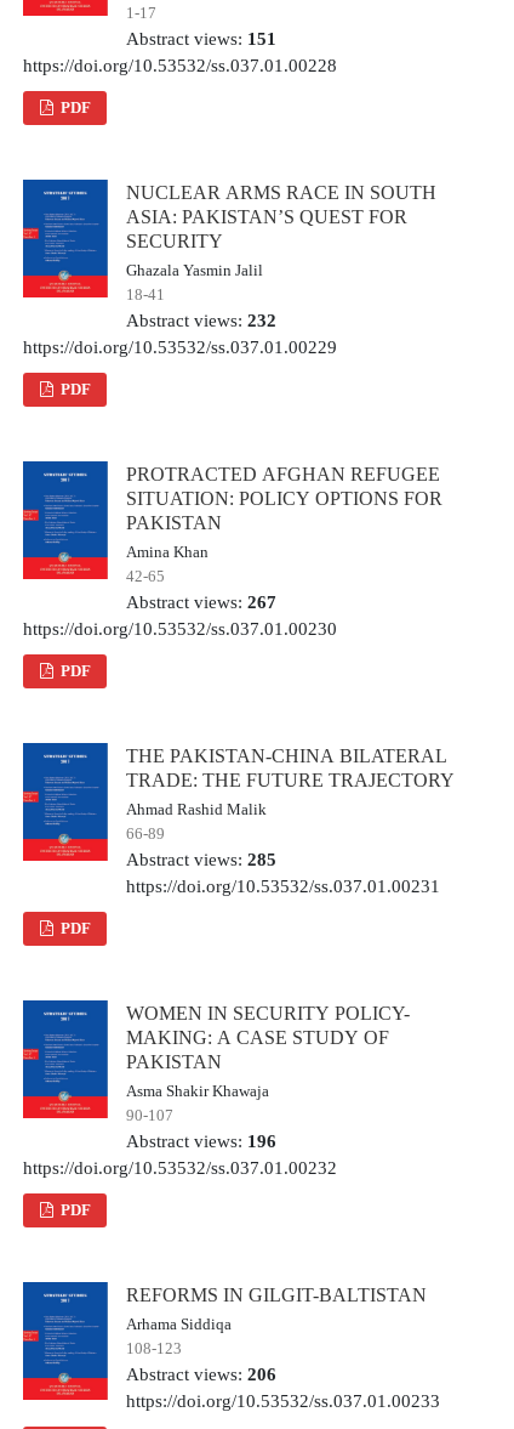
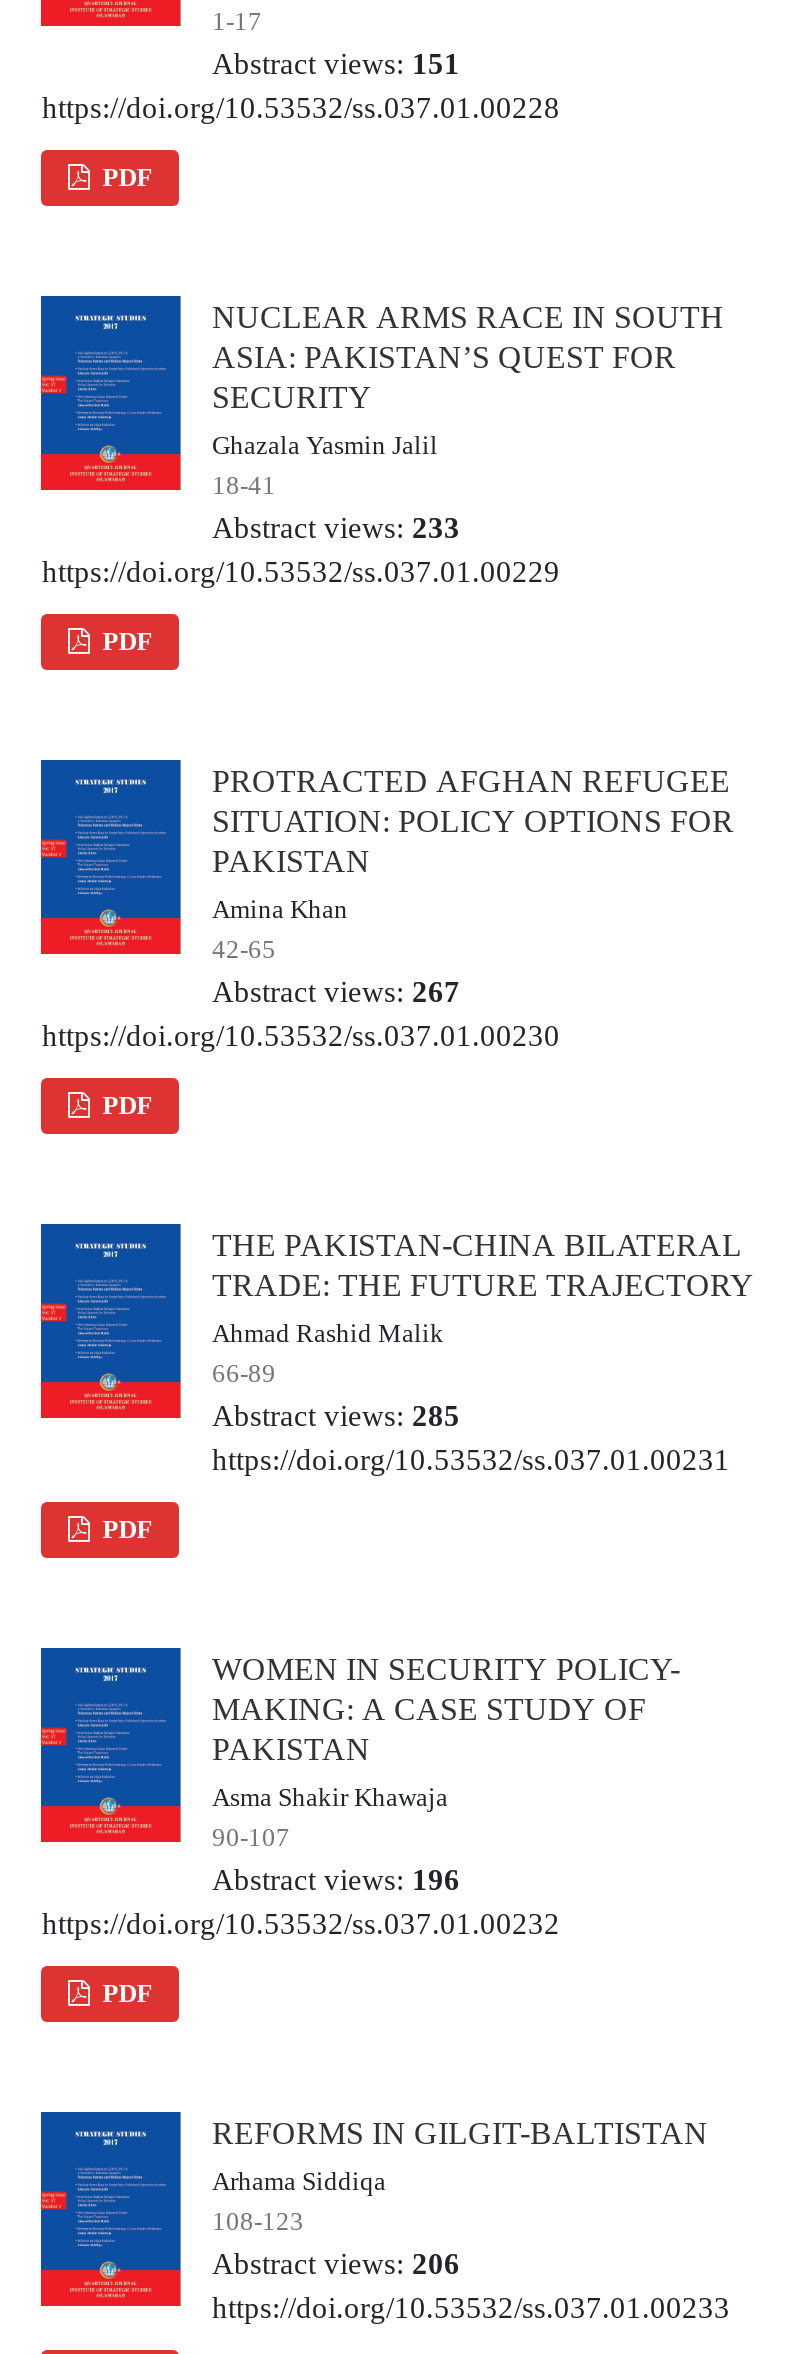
- Abstract views: 232
+ Abstract views: 233
